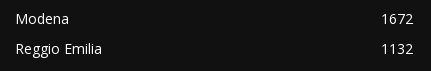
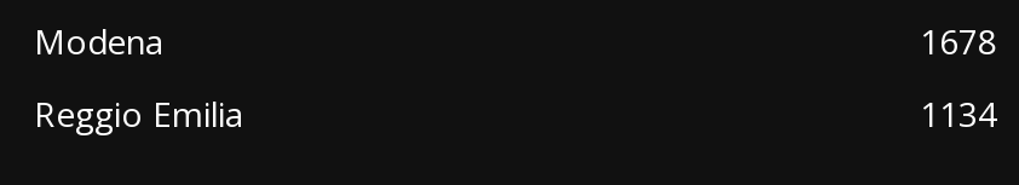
- 1672
+ 1678

- 1132
+ 1134
